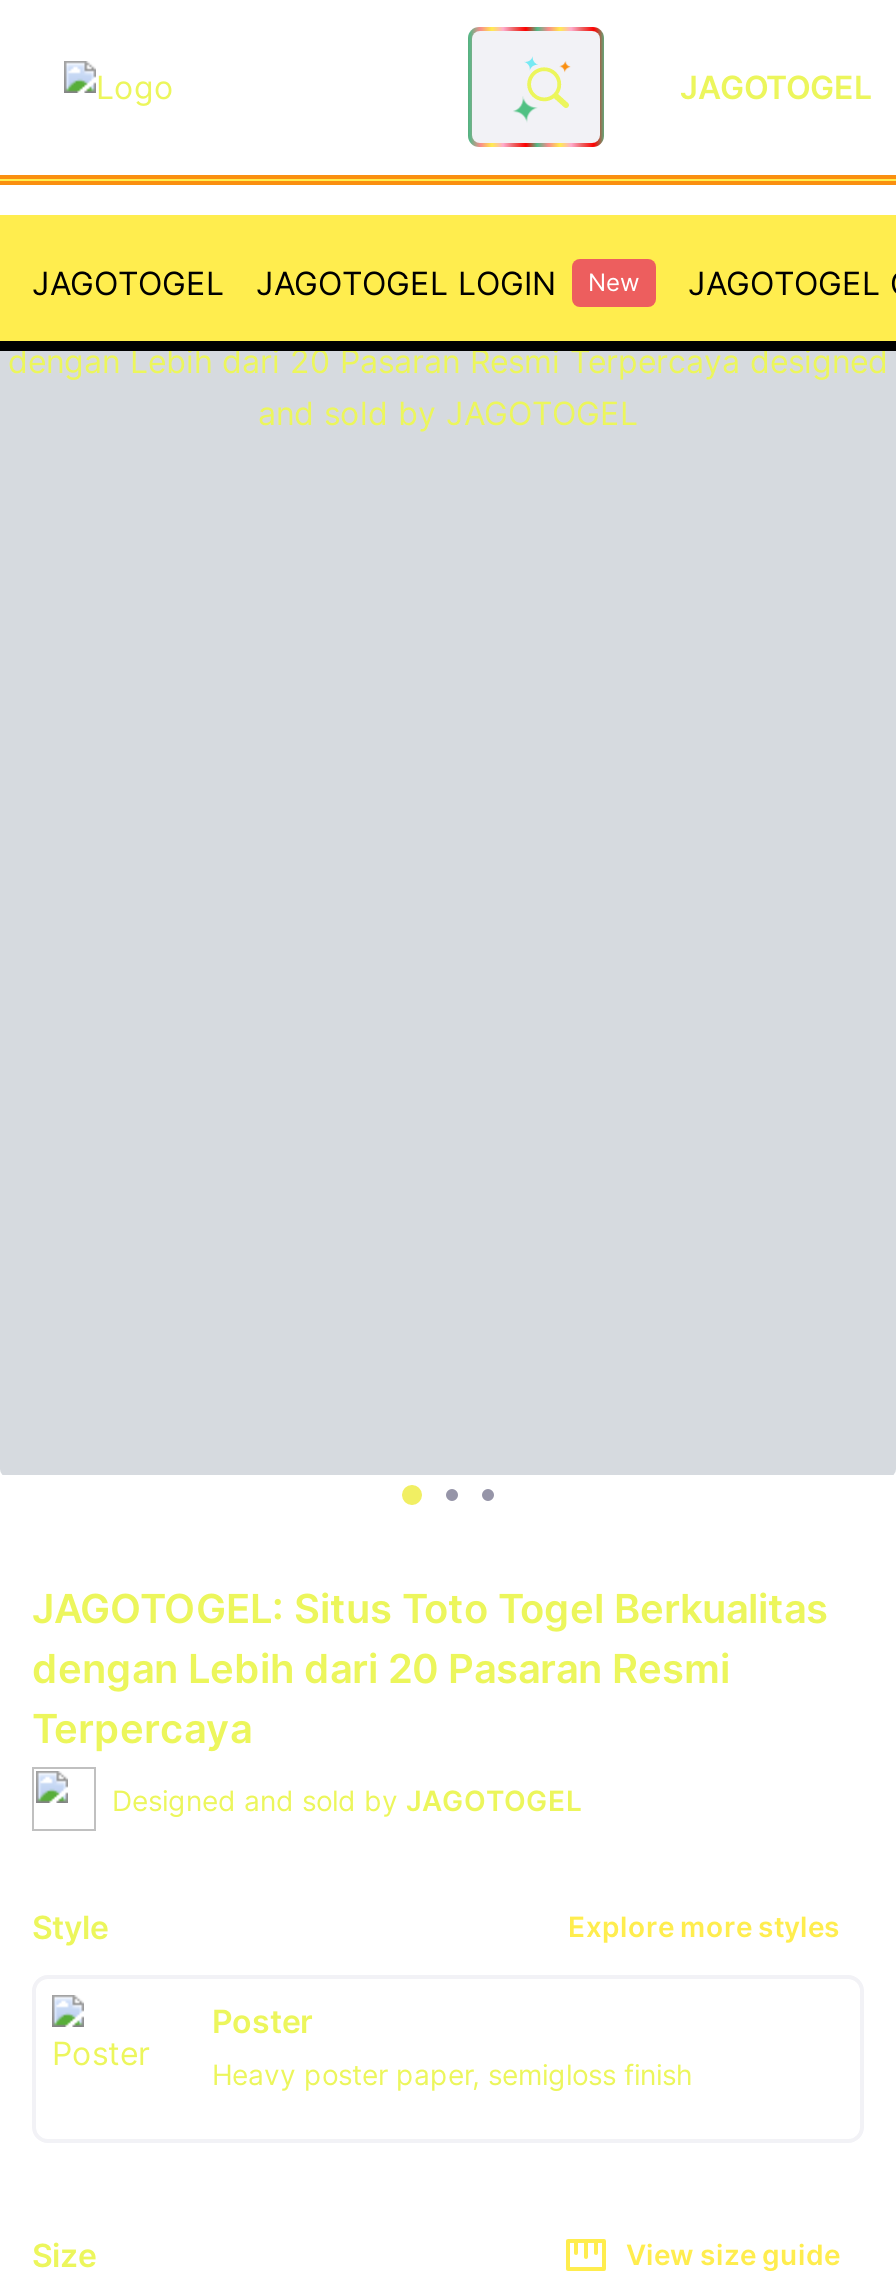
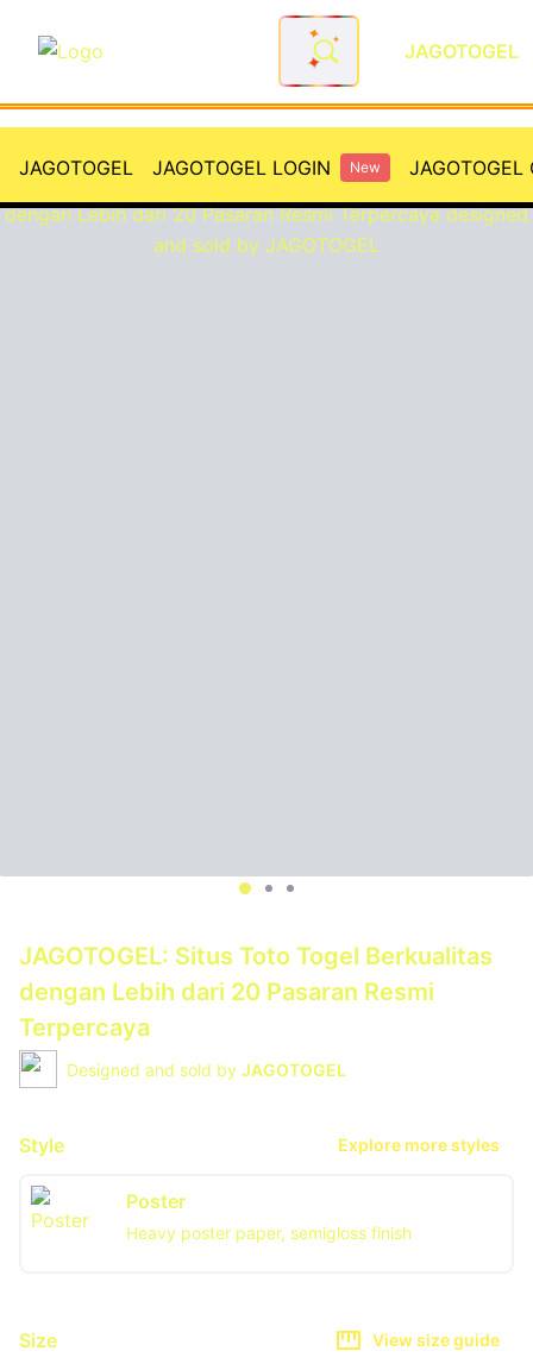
- [image]
+ [image]
